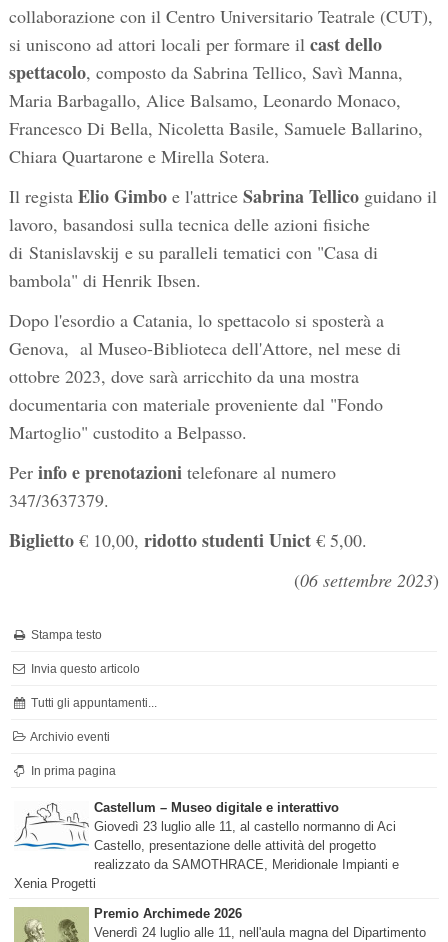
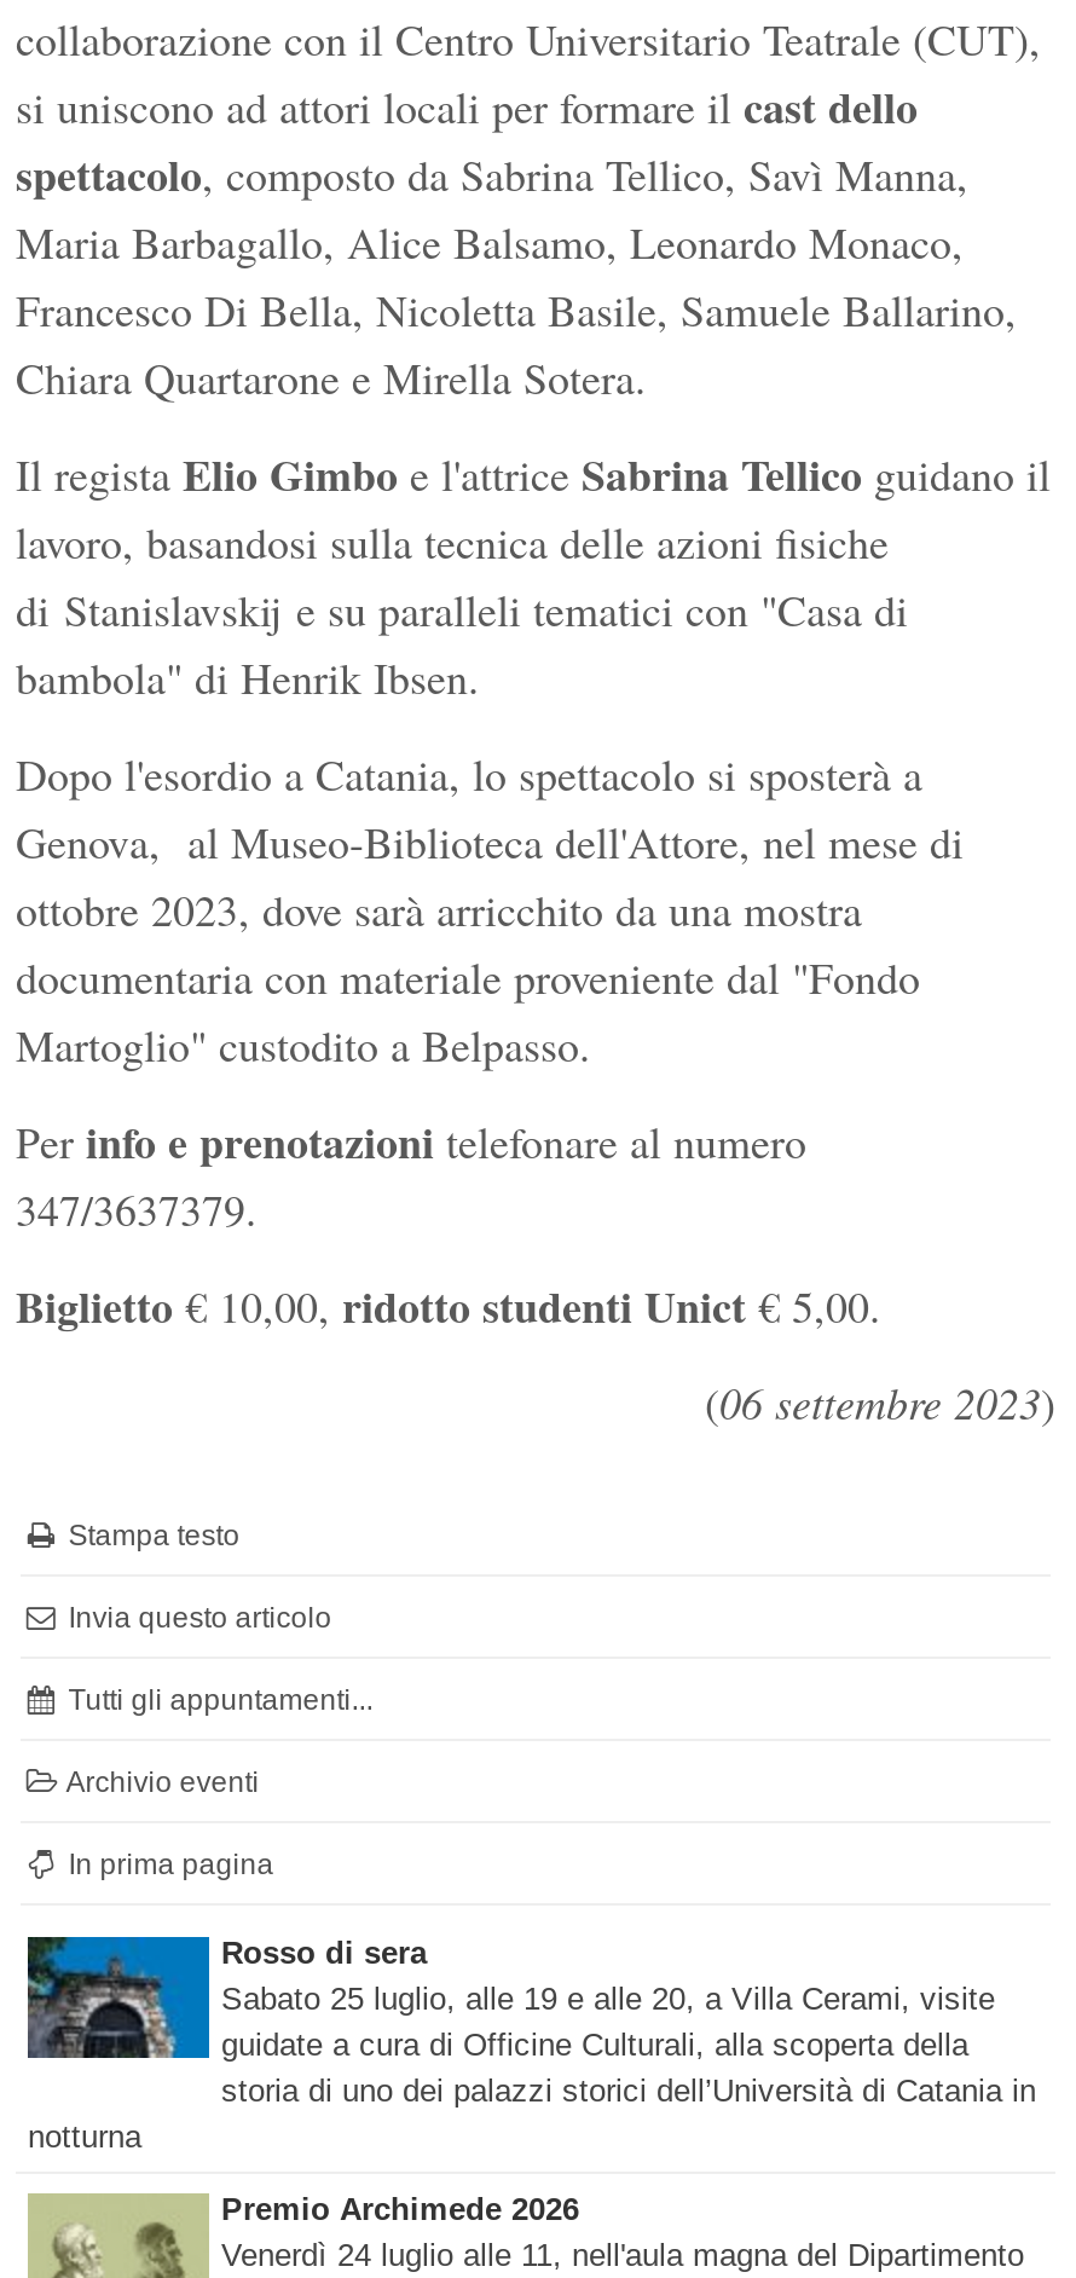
- [image]
- Castellum – Museo digitale e interattivo
- Giovedì 23 luglio alle 11, al castello normanno di Aci
- Castello, presentazione delle attività del progetto
- realizzato da SAMOTHRACE, Meridionale Impianti e
- Xenia Progetti
+ [image]
+ Rosso di sera
+ Sabato 25 luglio, alle 19 e alle 20, a Villa Cerami, visite
+ guidate a cura di Officine Culturali, alla scoperta della
+ storia di uno dei palazzi storici dell’Università di Catania in
+ notturna
